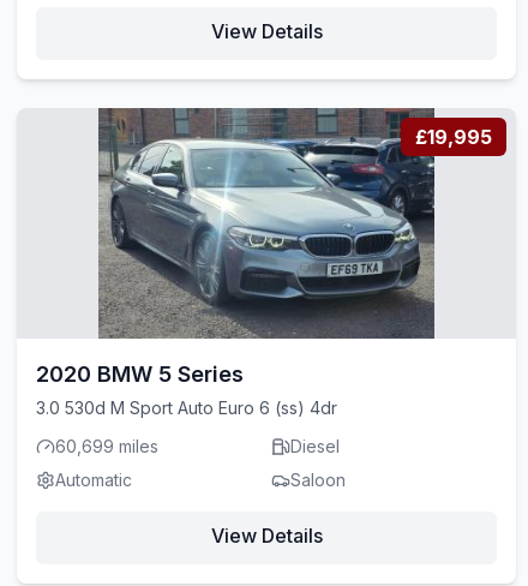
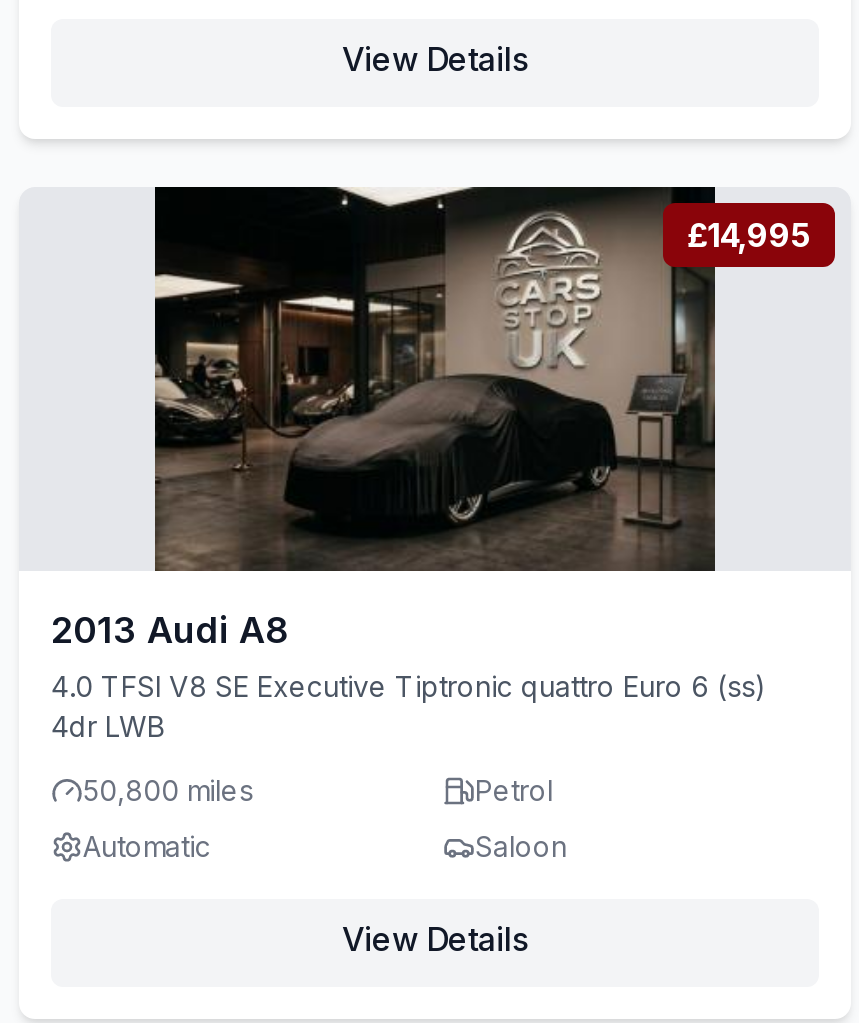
- [image]
- £19,995
+ [image]
+ £14,995

- 2020 BMW 5 Series
- 3.0 530d M Sport Auto Euro 6 (ss) 4dr
+ 2013 Audi A8
+ 4.0 TFSI V8 SE Executive Tiptronic quattro Euro 6 (ss)
+ 4dr LWB

- 60,699 miles
- Diesel
+ 50,800 miles
+ Petrol
